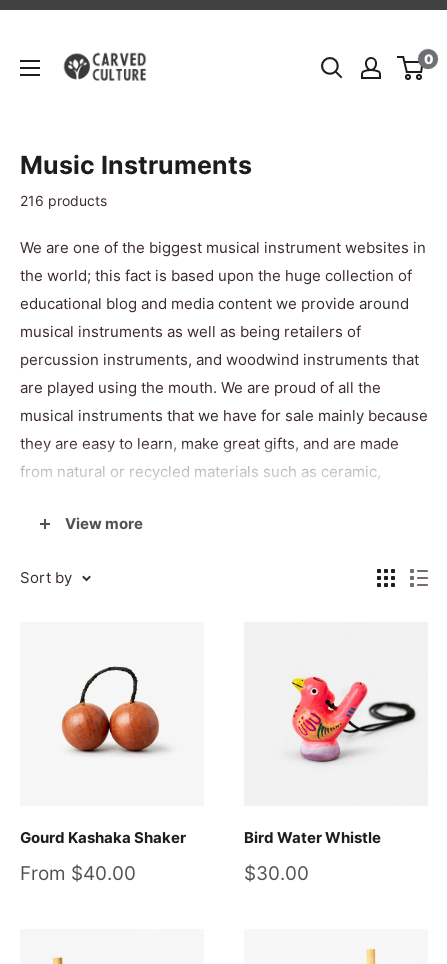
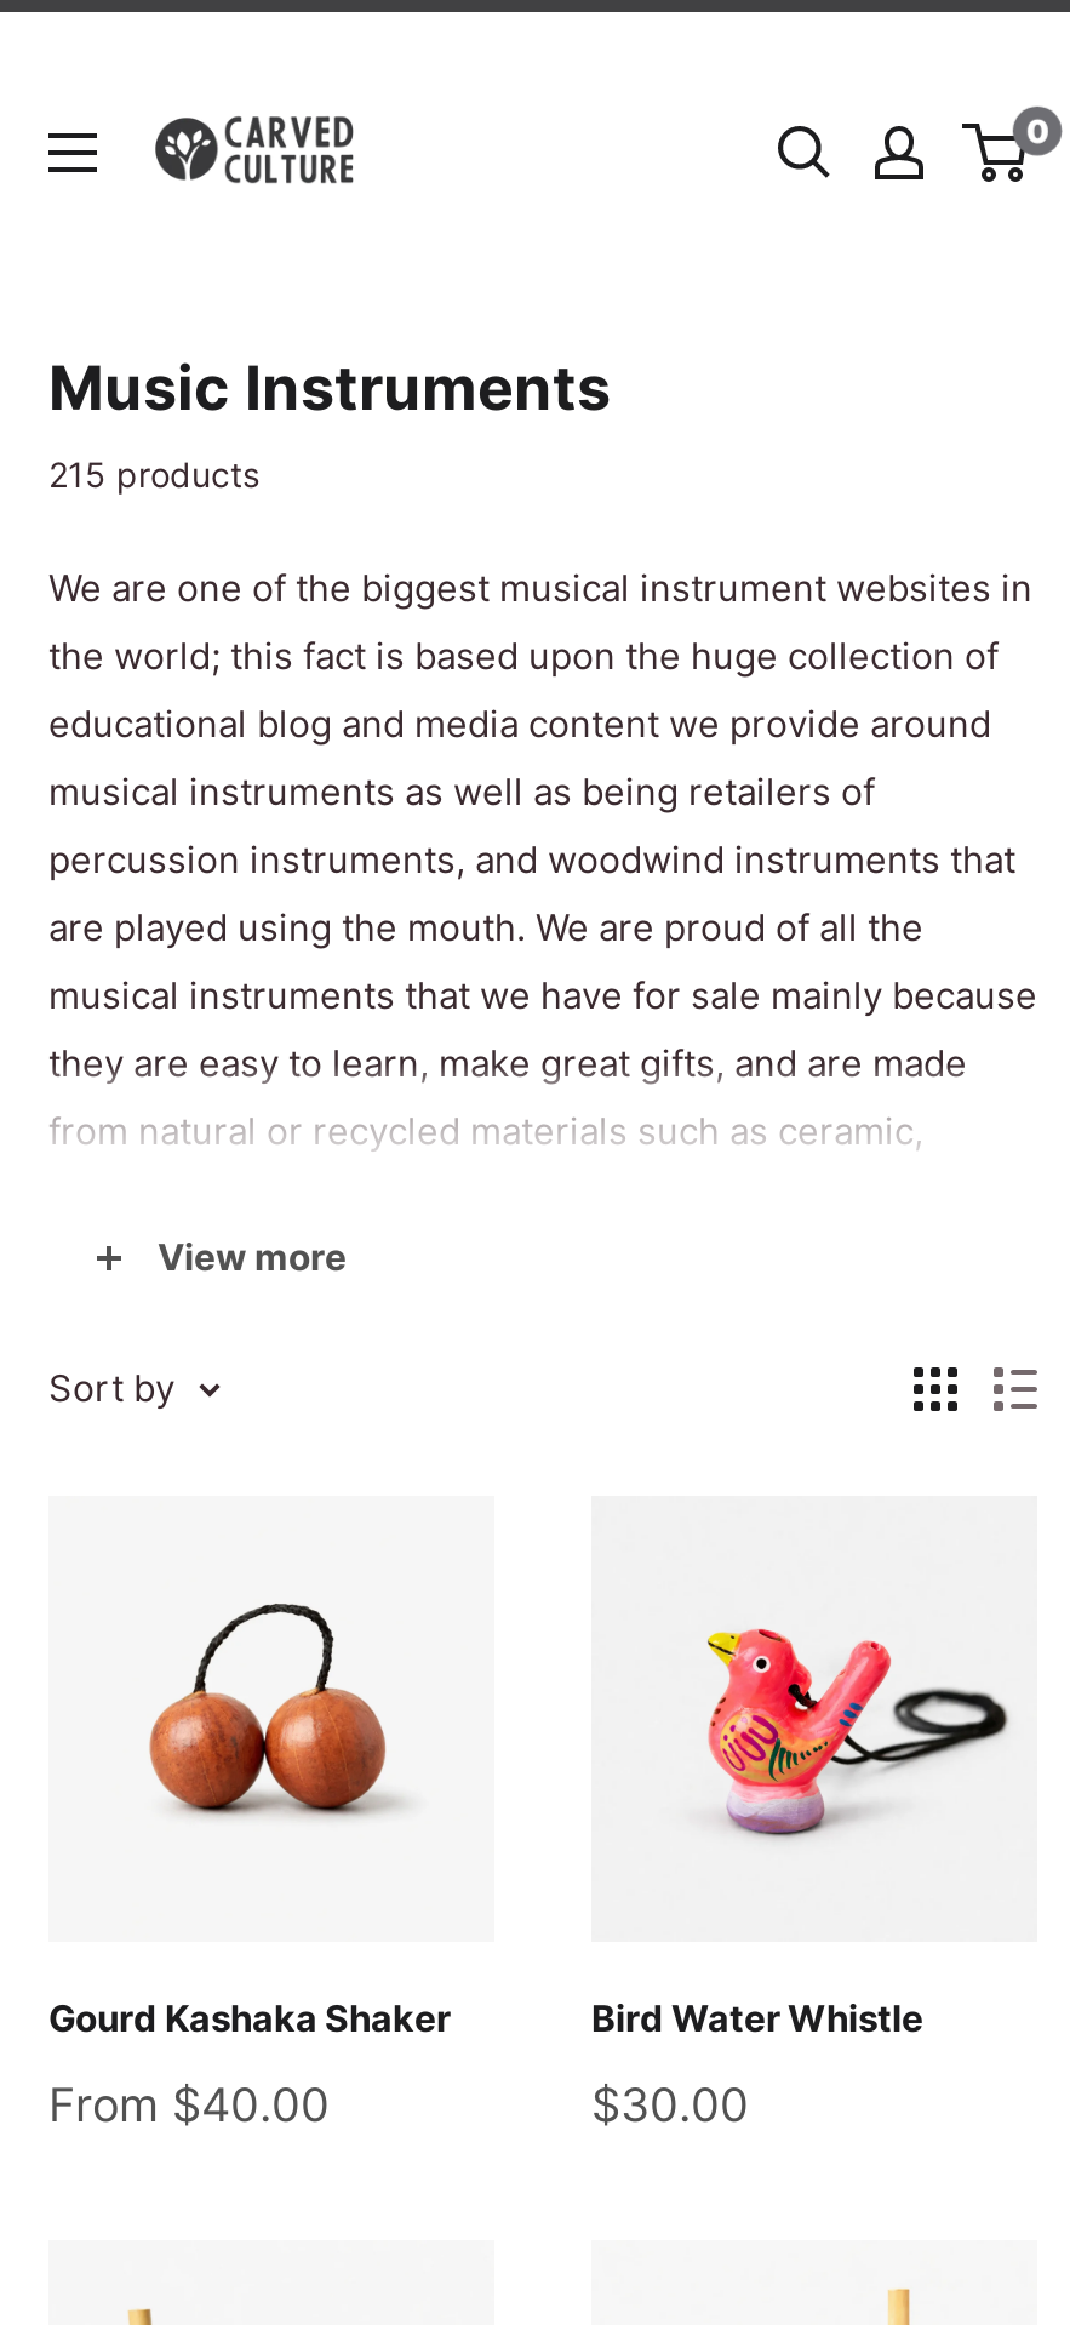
- 216 products
+ 215 products
